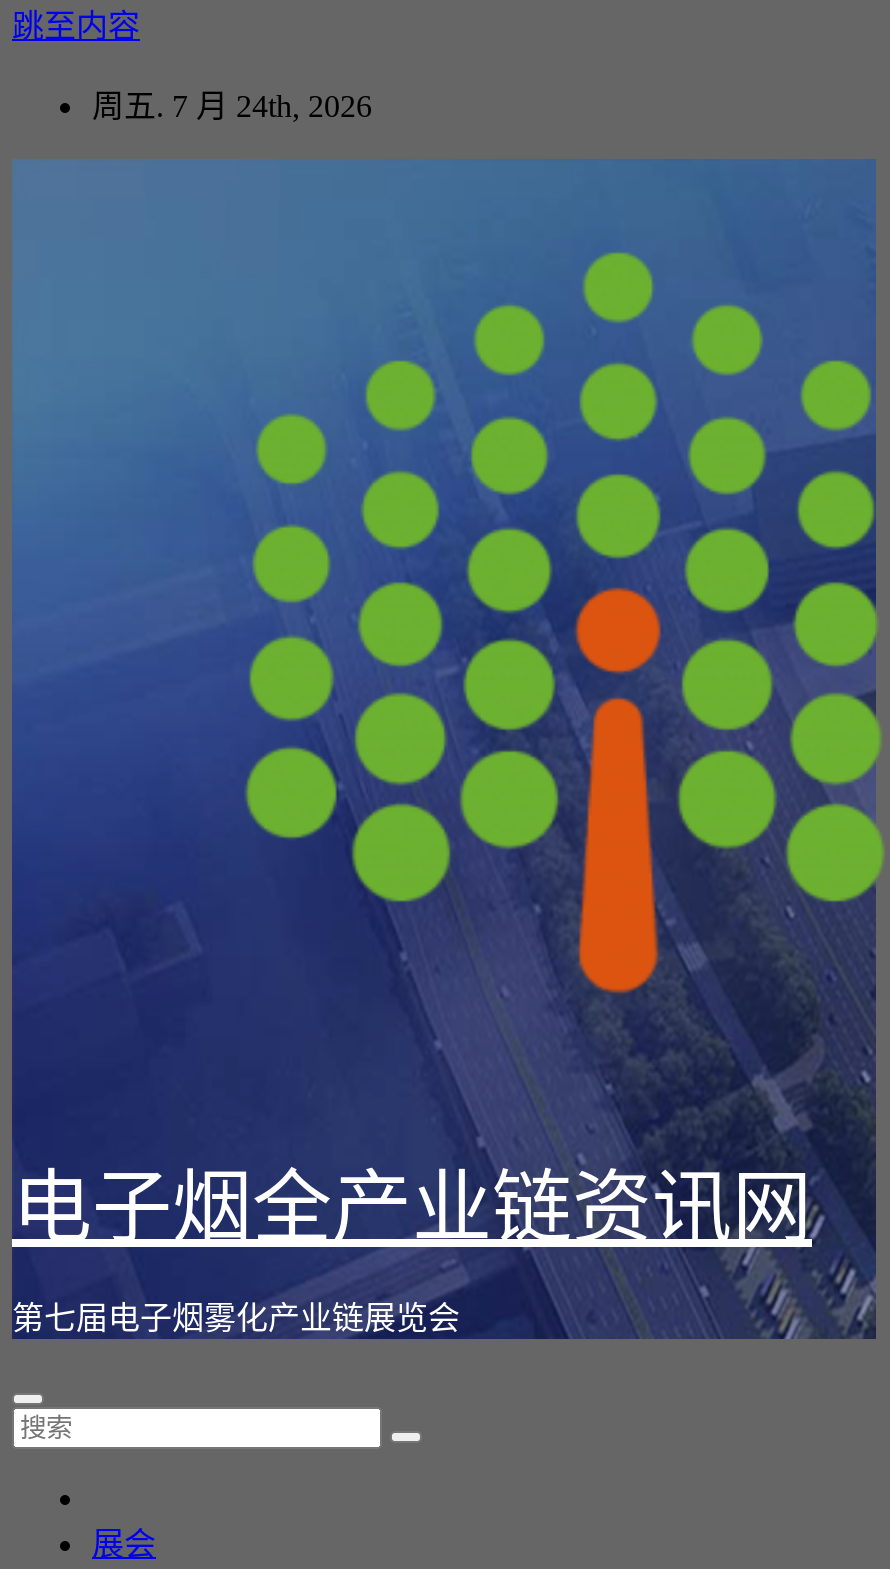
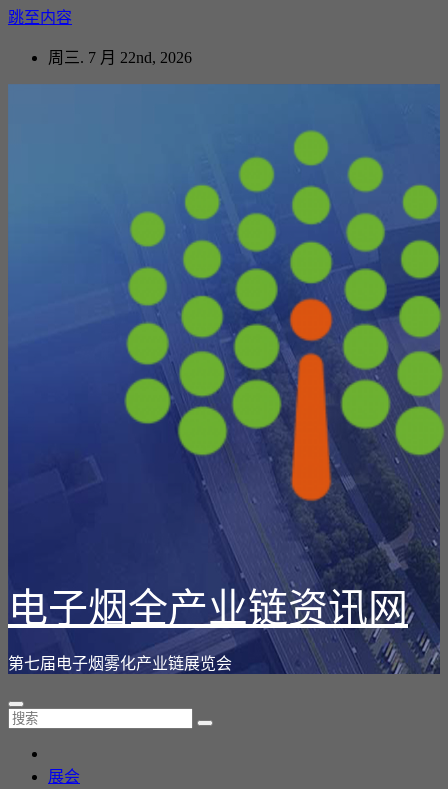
- 周五. 7 月 24th, 2026
+ 周三. 7 月 22nd, 2026
